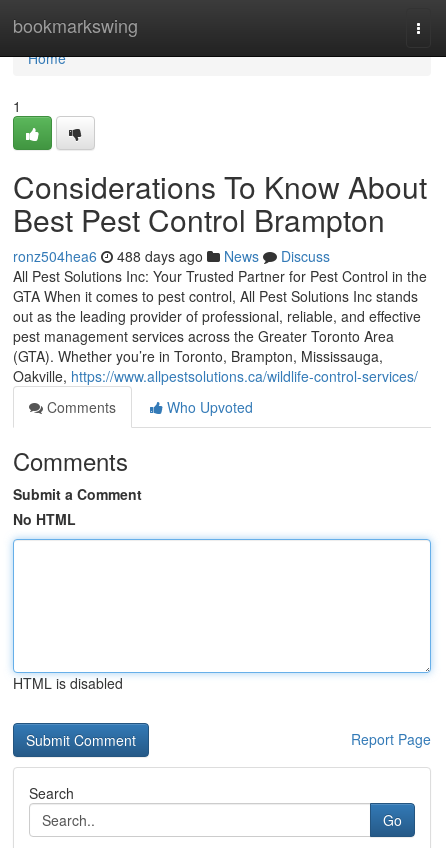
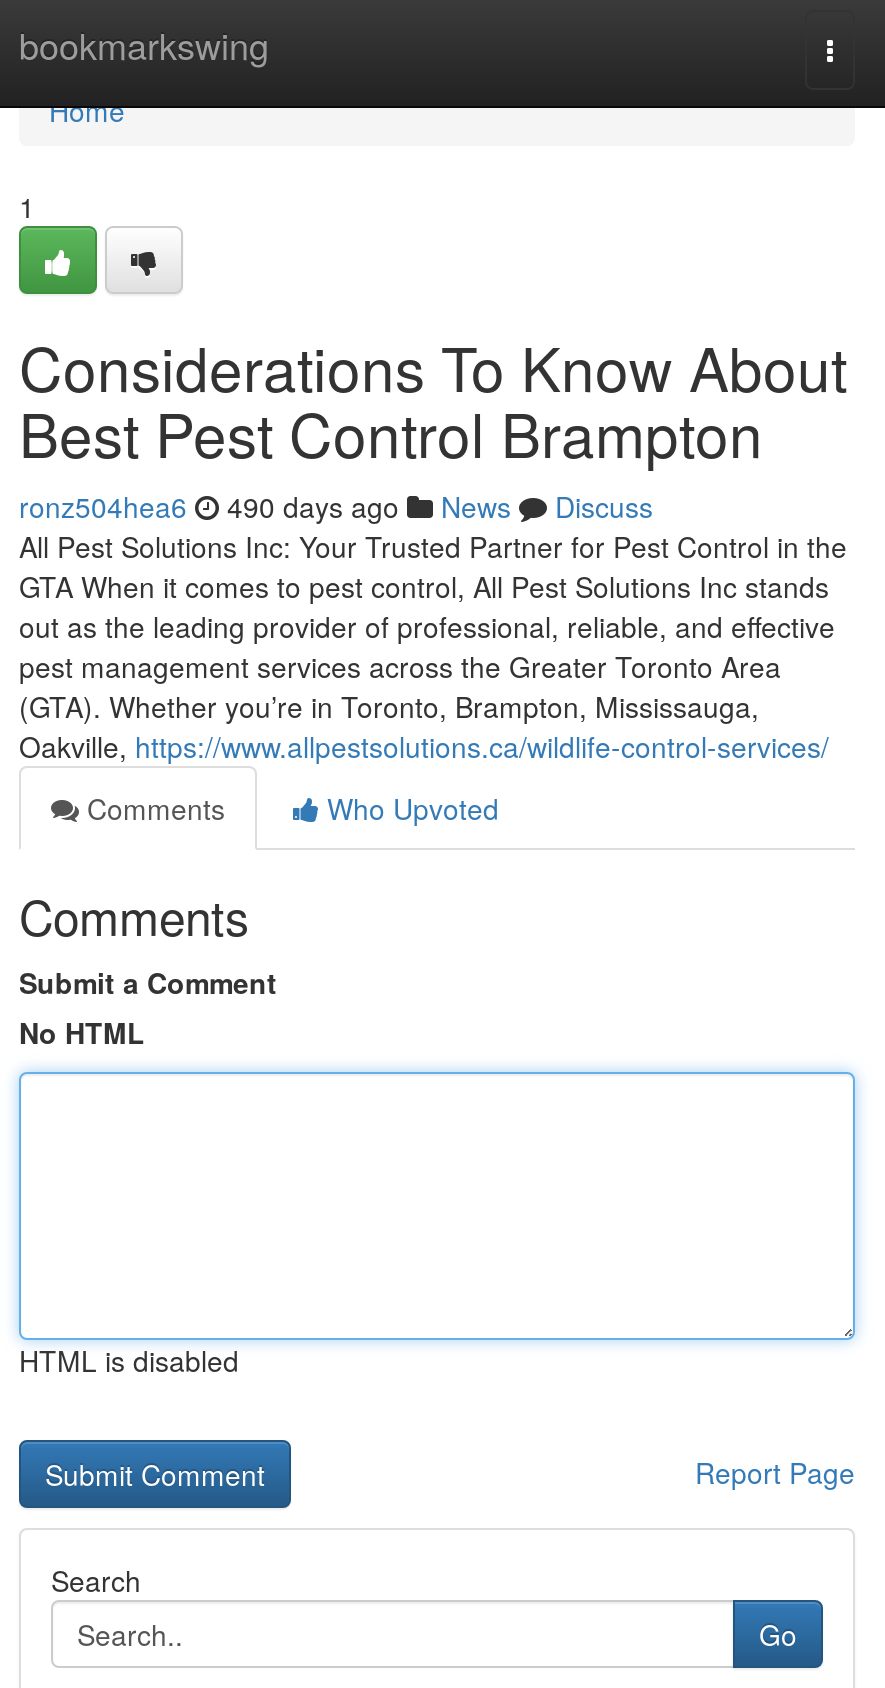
- ronz504hea6 488 days ago News Discuss
+ ronz504hea6 490 days ago News Discuss
